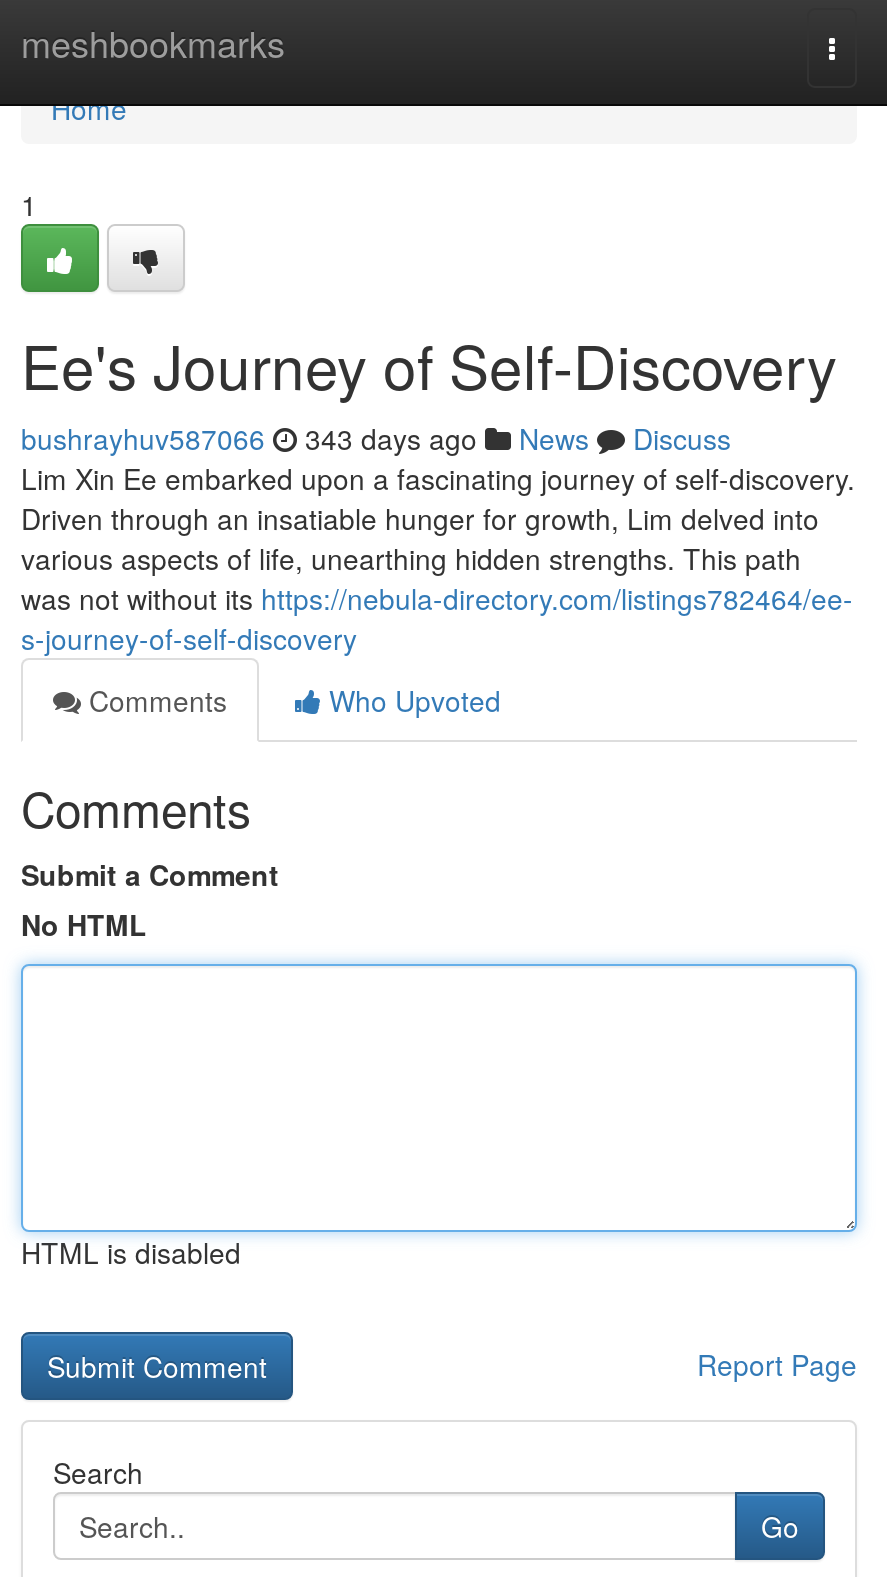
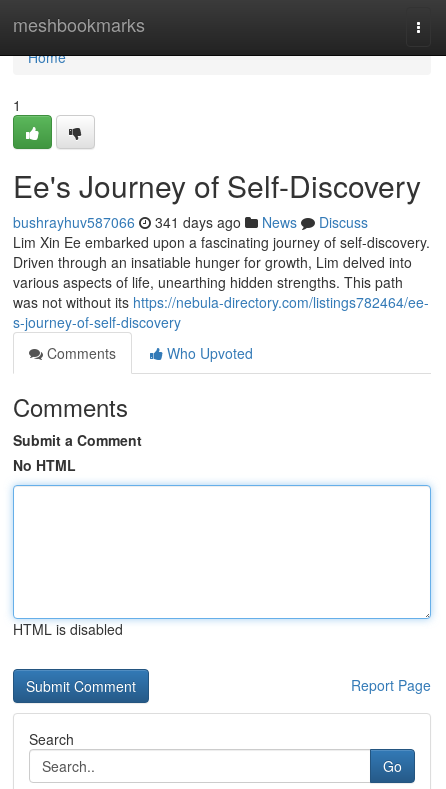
- bushrayhuv587066 343 days ago News Discuss
+ bushrayhuv587066 341 days ago News Discuss
